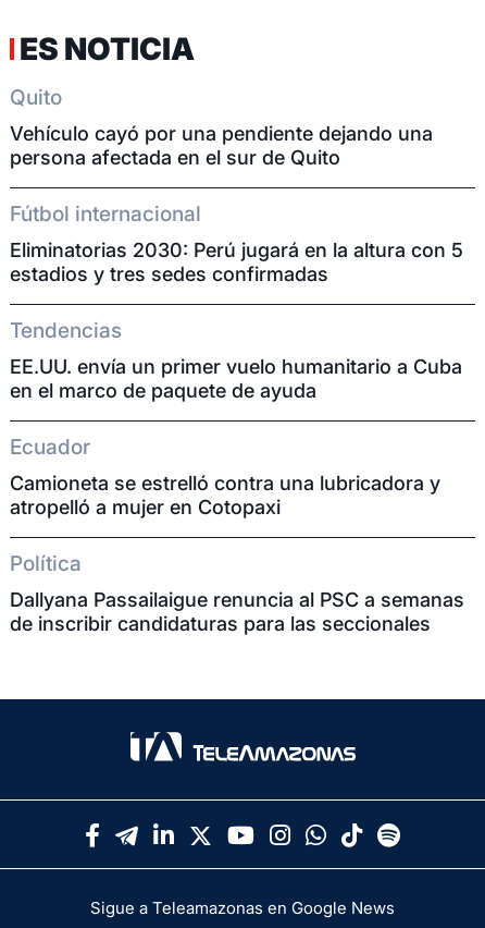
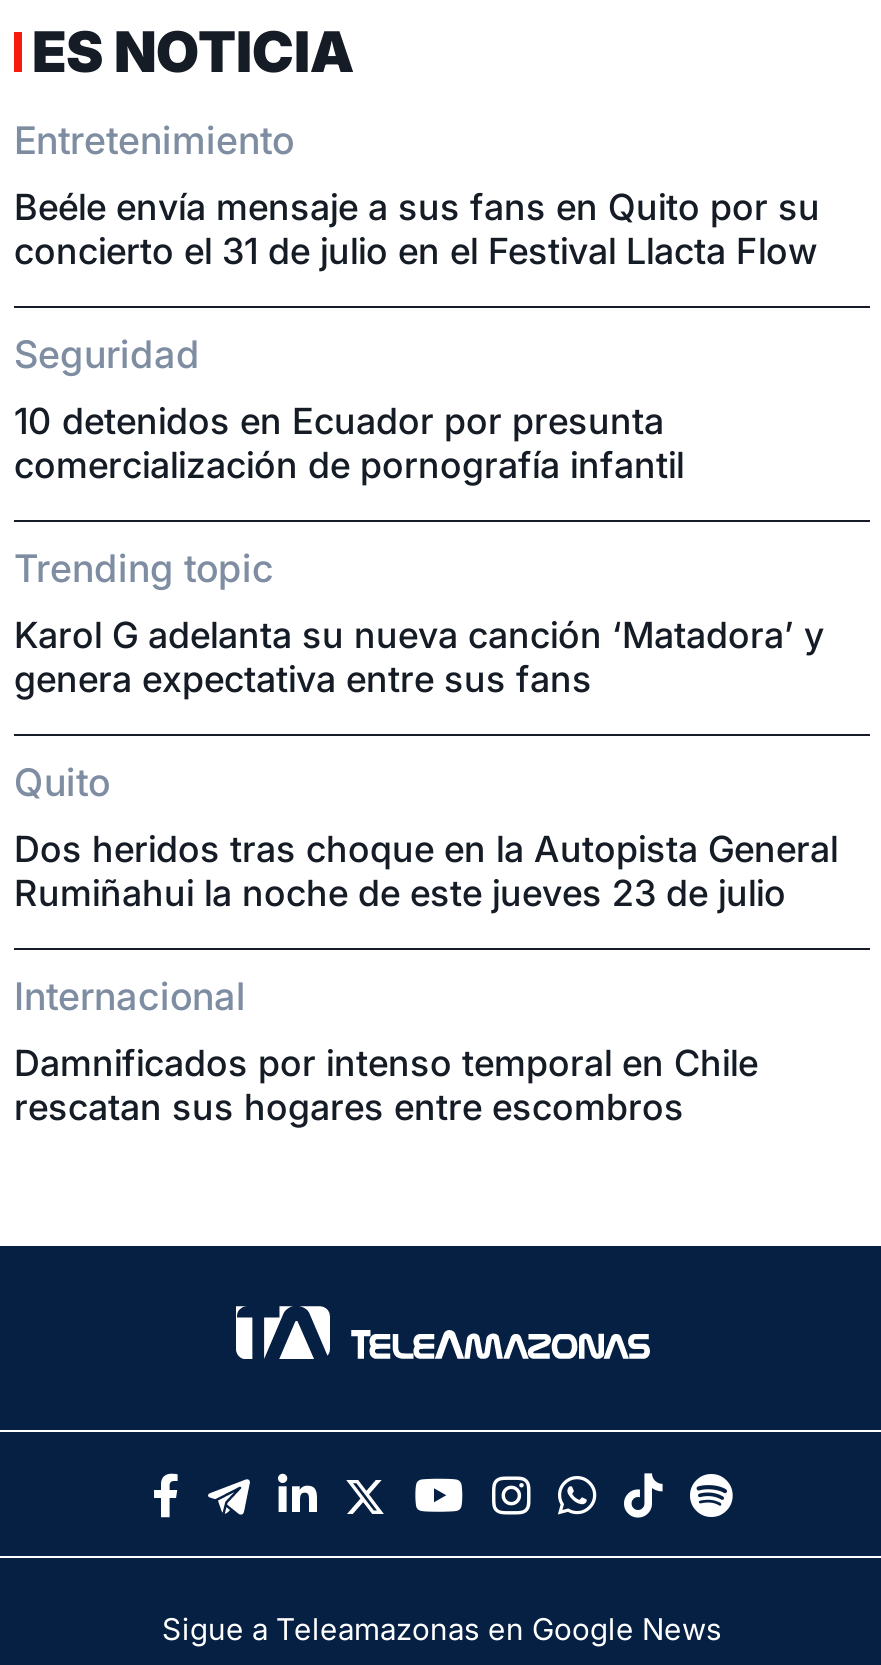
+ Entretenimiento
+ Beéle envía mensaje a sus fans en Quito por su
+ concierto el 31 de julio en el Festival Llacta Flow
+ Seguridad
+ 10 detenidos en Ecuador por presunta
+ comercialización de pornografía infantil
+ Trending topic
+ Karol G adelanta su nueva canción ‘Matadora’ y
+ genera expectativa entre sus fans

moved down: Quito

- Vehículo cayó por una pendiente dejando una
- persona afectada en el sur de Quito
- Fútbol internacional
- Eliminatorias 2030: Perú jugará en la altura con 5
- estadios y tres sedes confirmadas
- Tendencias
- EE.UU. envía un primer vuelo humanitario a Cuba
- en el marco de paquete de ayuda
- Ecuador
- Camioneta se estrelló contra una lubricadora y
- atropelló a mujer en Cotopaxi
- Política
- Dallyana Passailaigue renuncia al PSC a semanas
- de inscribir candidaturas para las seccionales
+ Dos heridos tras choque en la Autopista General
+ Rumiñahui la noche de este jueves 23 de julio
+ Internacional
+ Damnificados por intenso temporal en Chile
+ rescatan sus hogares entre escombros
